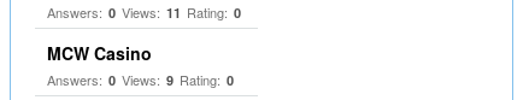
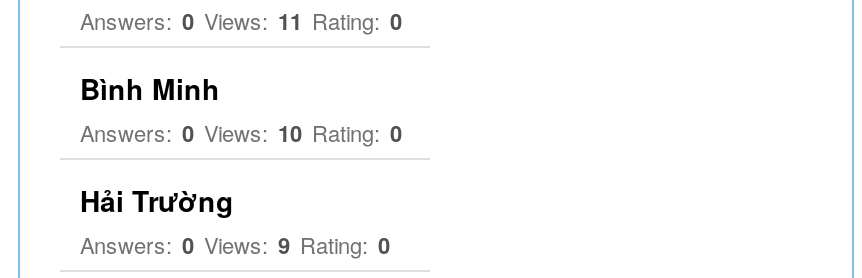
- MCW Casino
+ Bình Minh
+ Answers: 0 Views: 10 Rating: 0
+ Hải Trường
